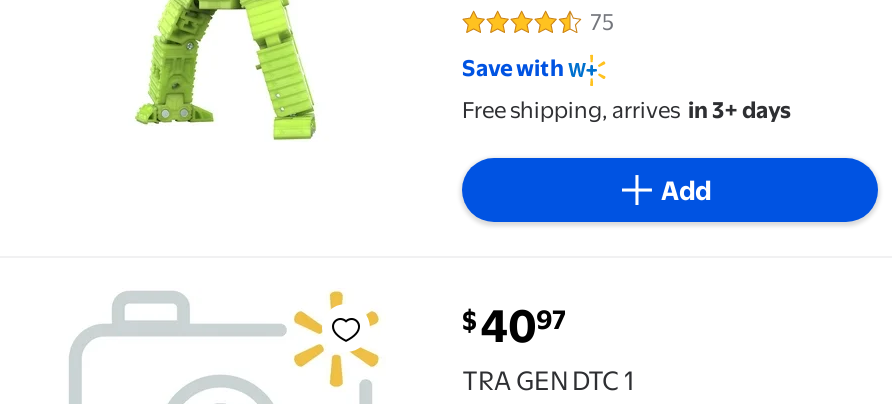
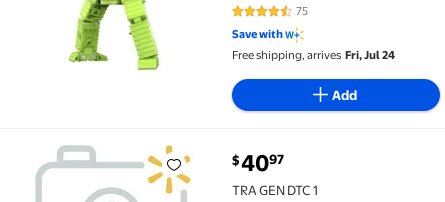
- Free shipping, arrives in 3+ days
+ Free shipping, arrives Fri, Jul 24
